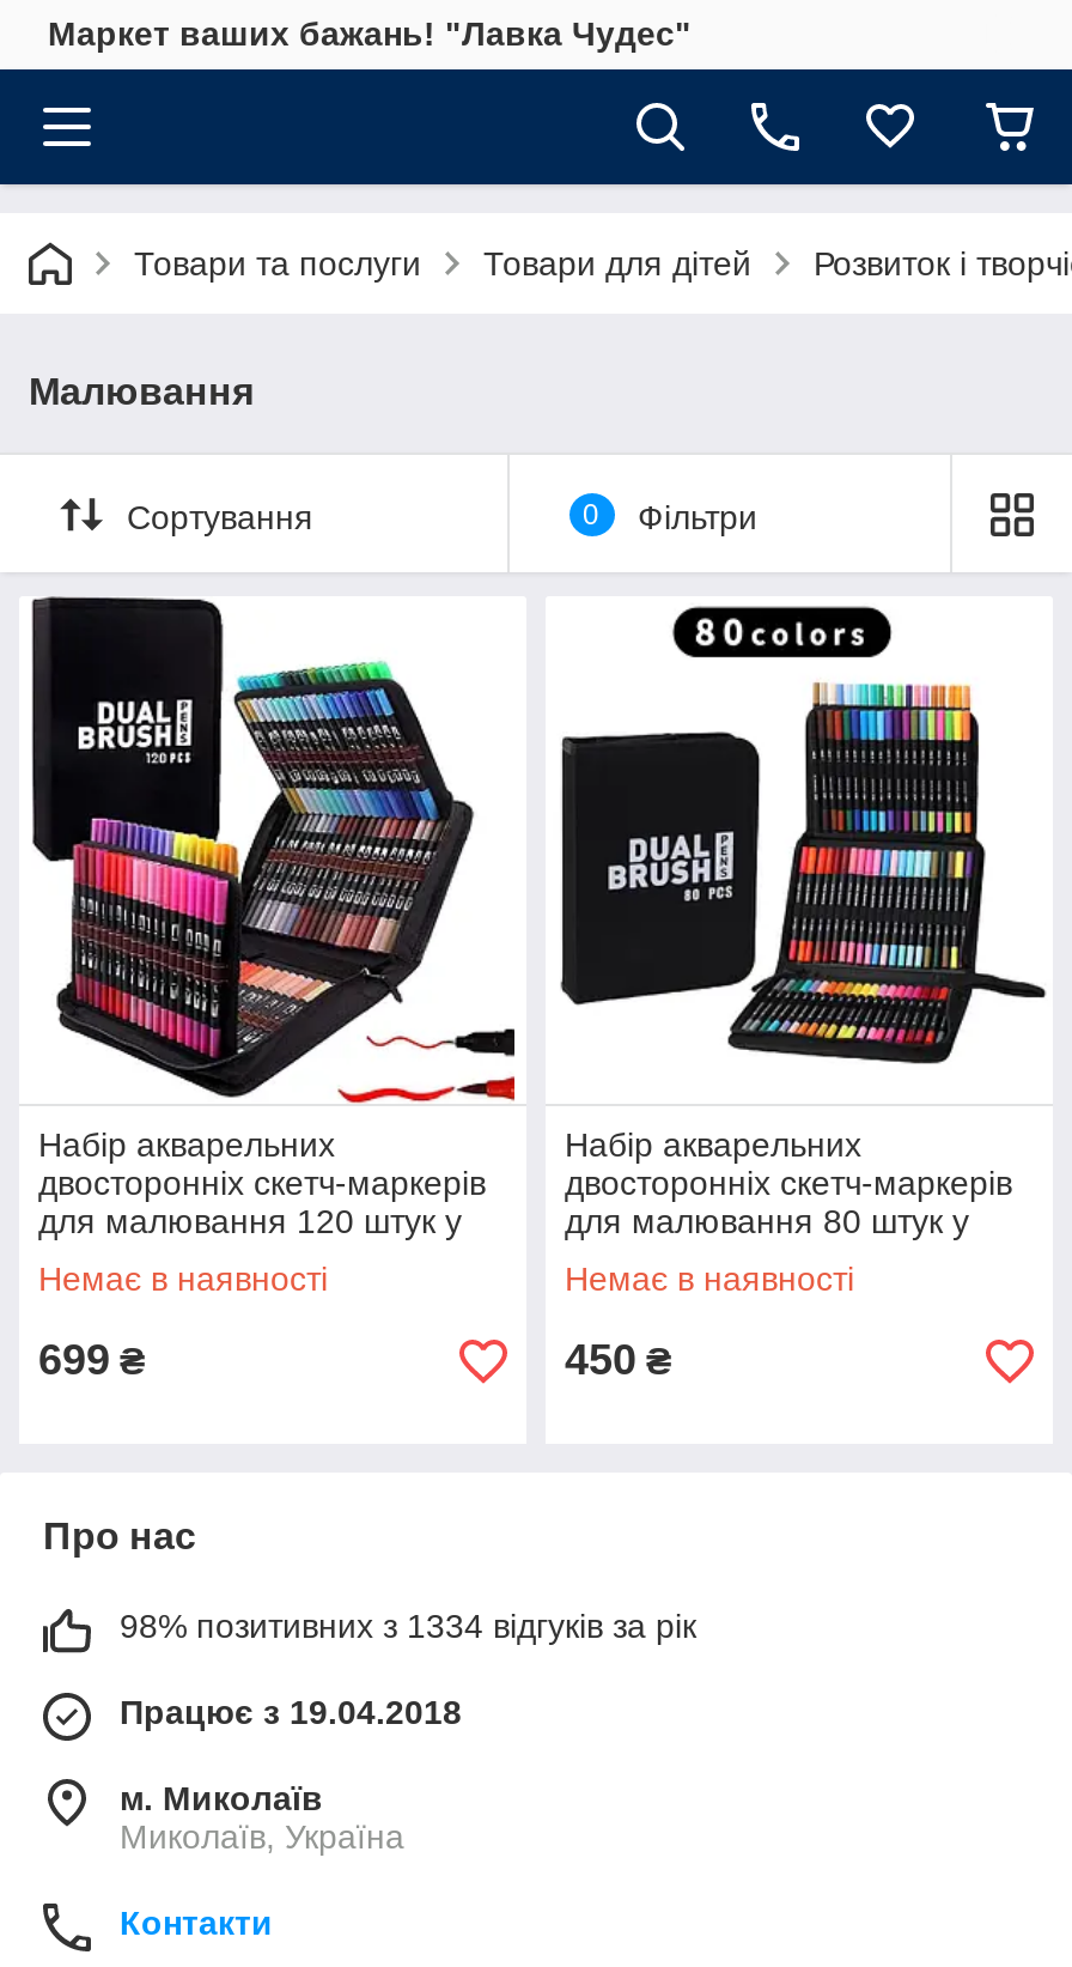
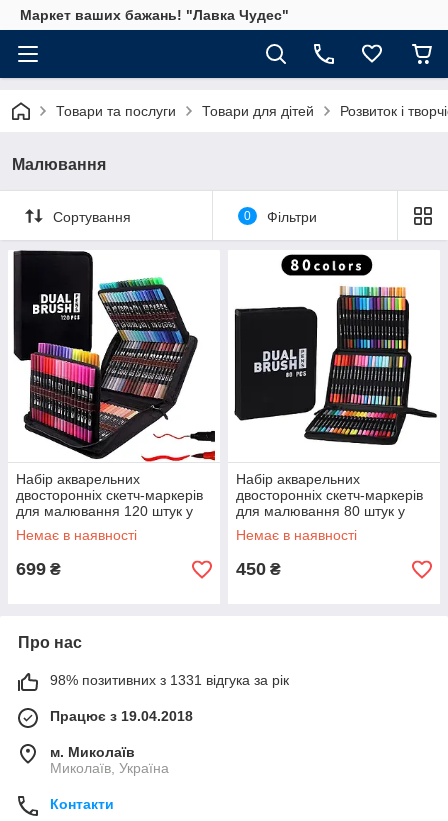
- 98% позитивних з 1334 відгуків за рік
+ 98% позитивних з 1331 відгука за рік
